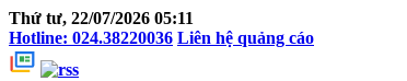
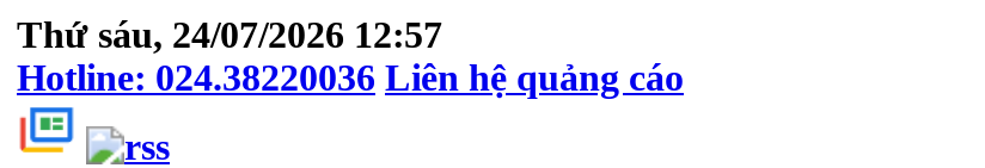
- Thứ tư, 22/07/2026 05:11
+ Thứ sáu, 24/07/2026 12:57
